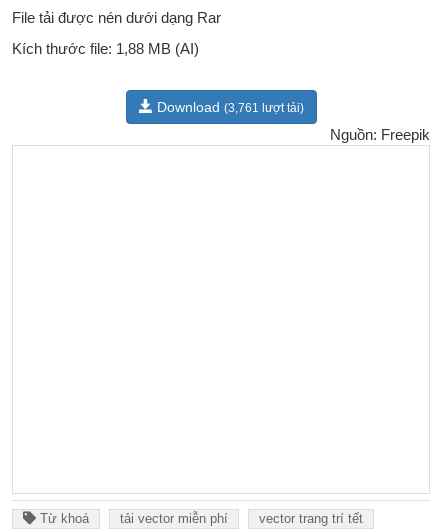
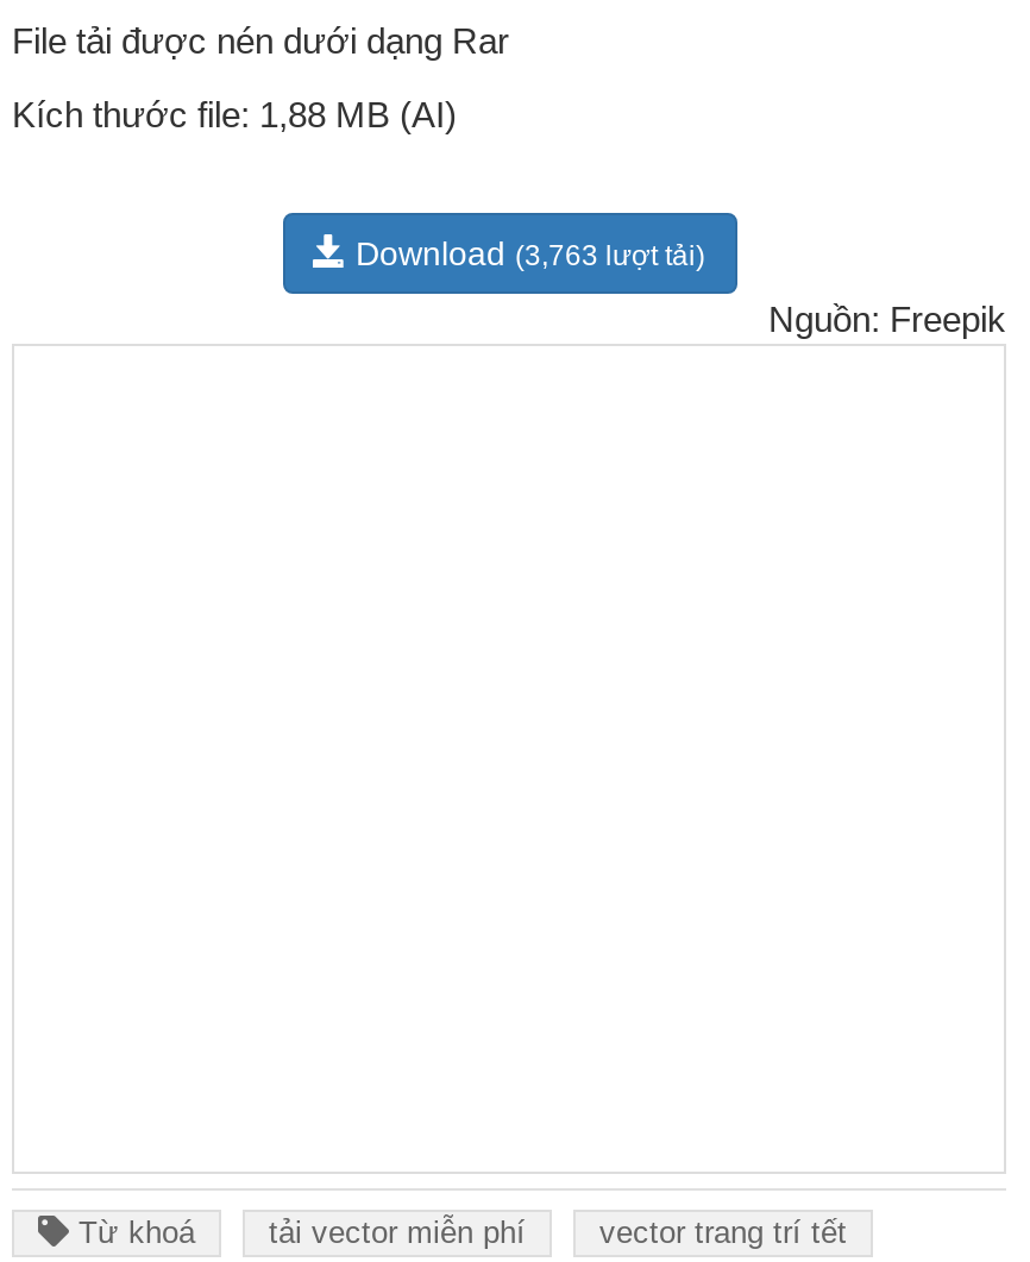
- Download (3,761 lượt tải)
+ Download (3,763 lượt tải)
